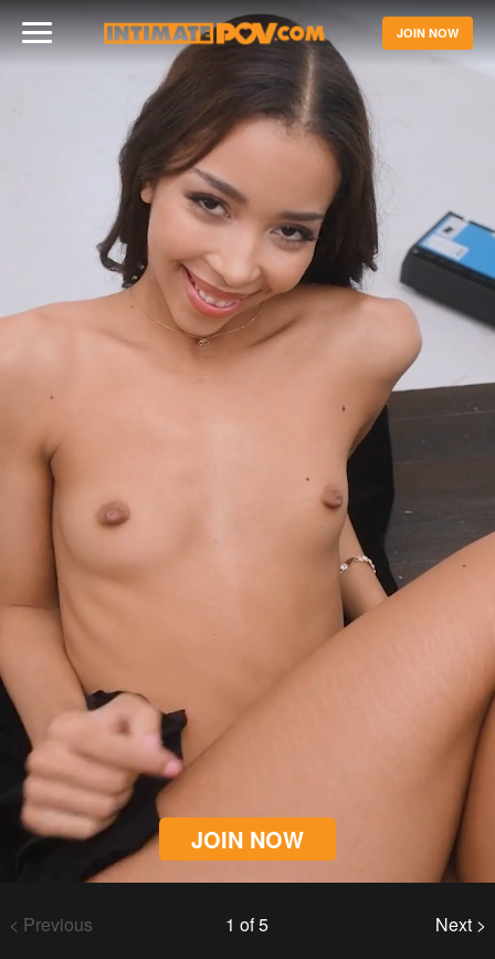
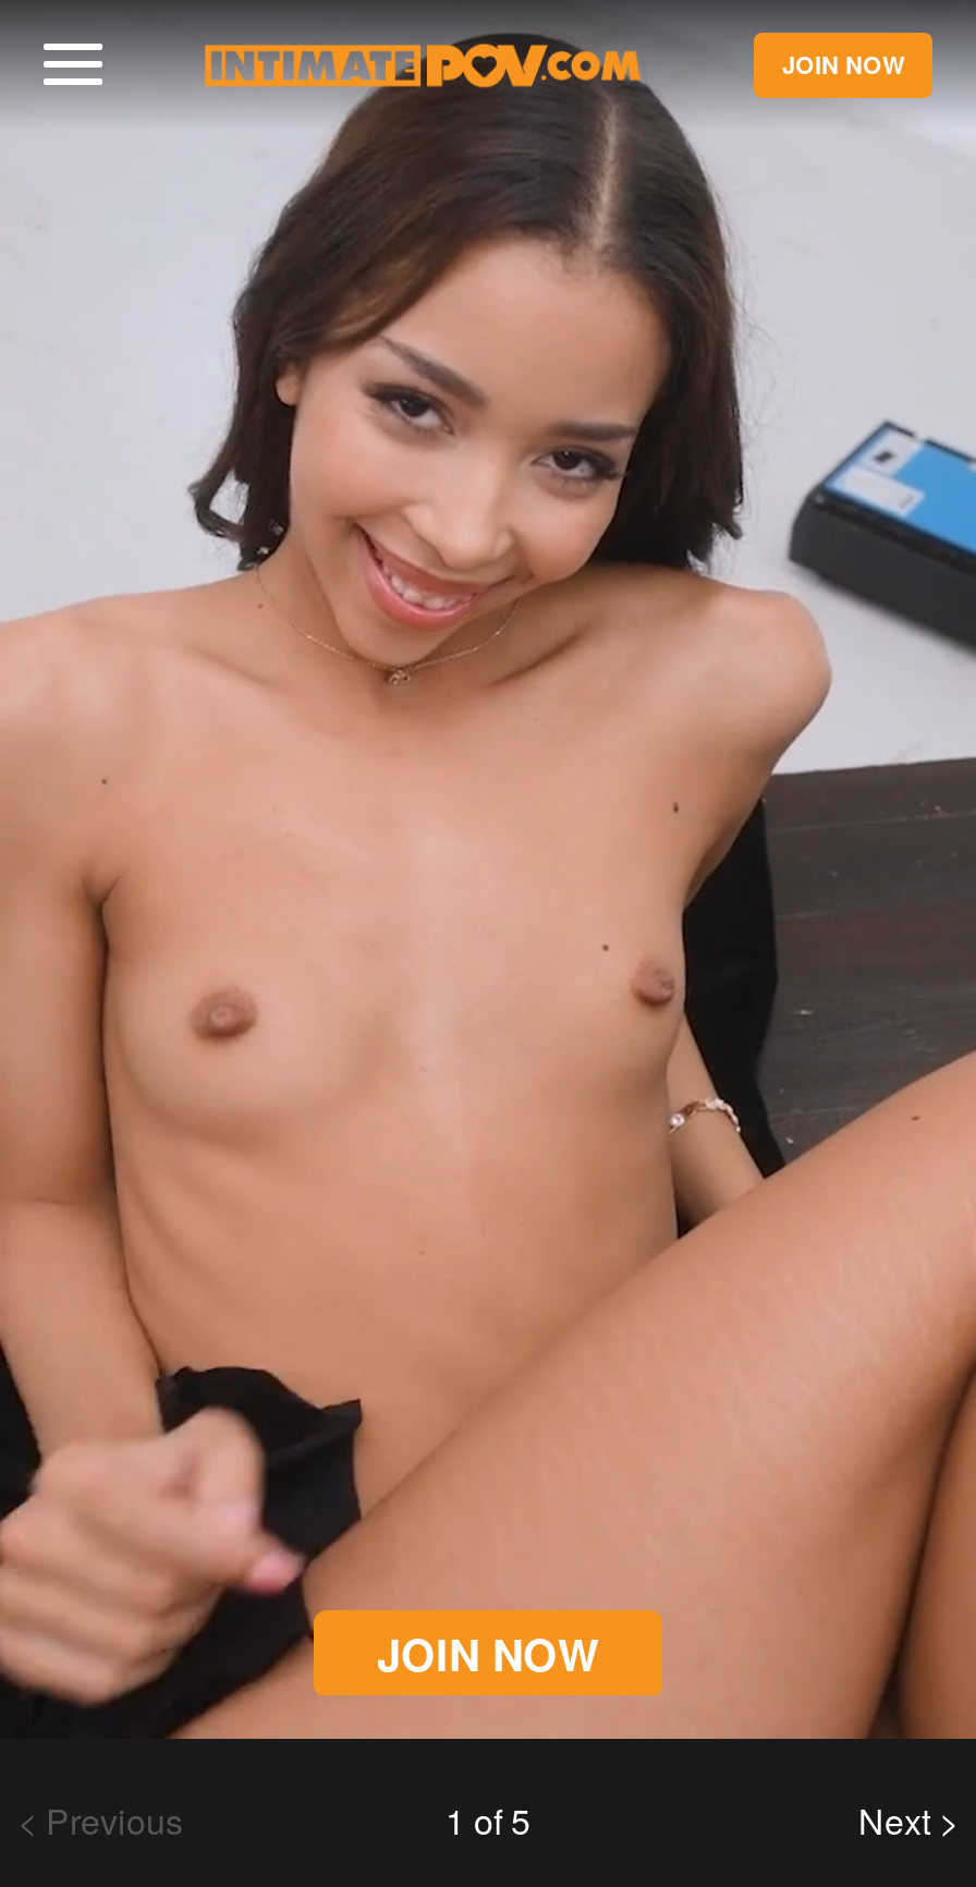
- [image]
+ [image]
